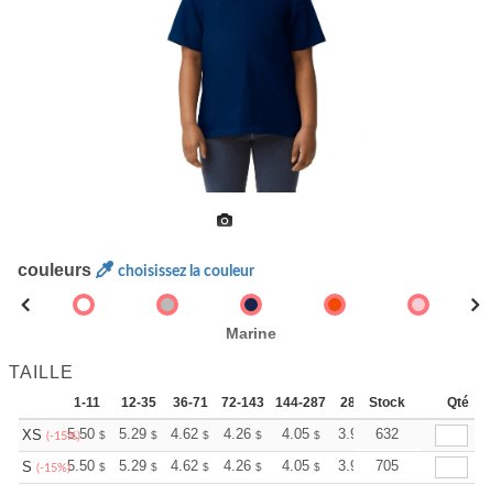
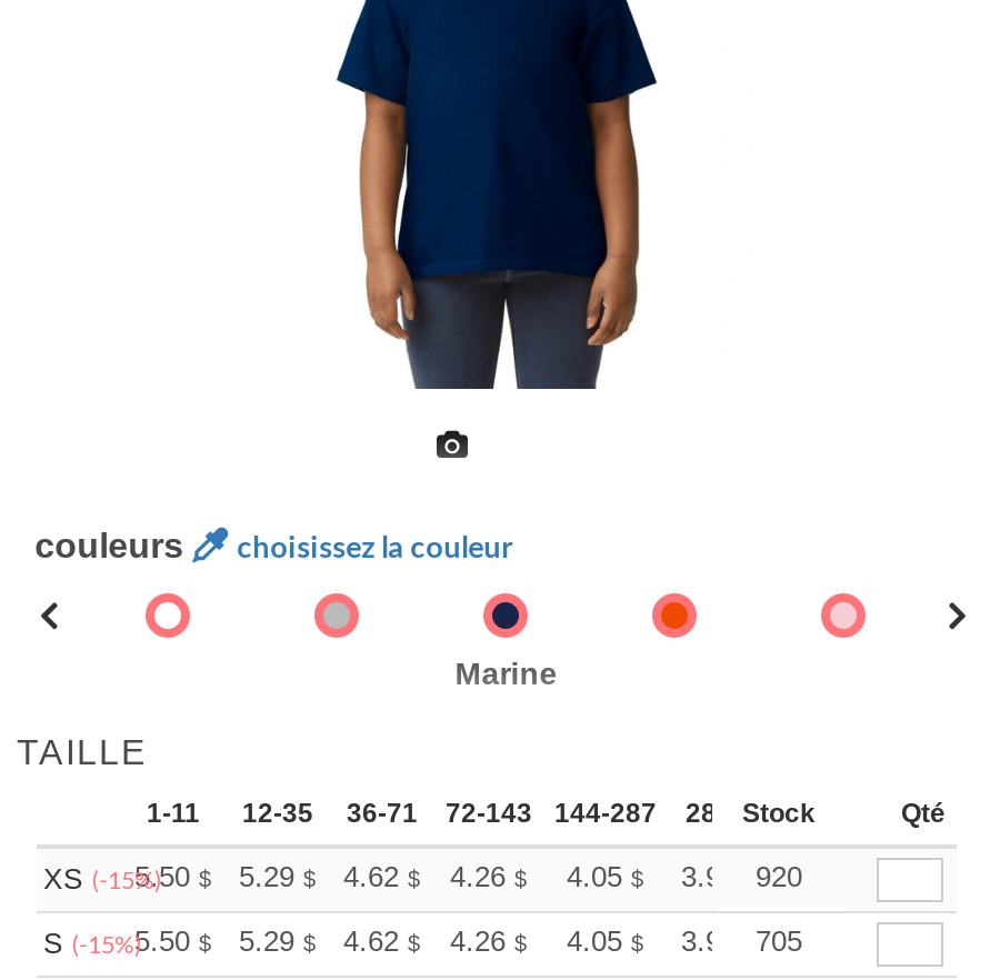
- 632
+ 920
